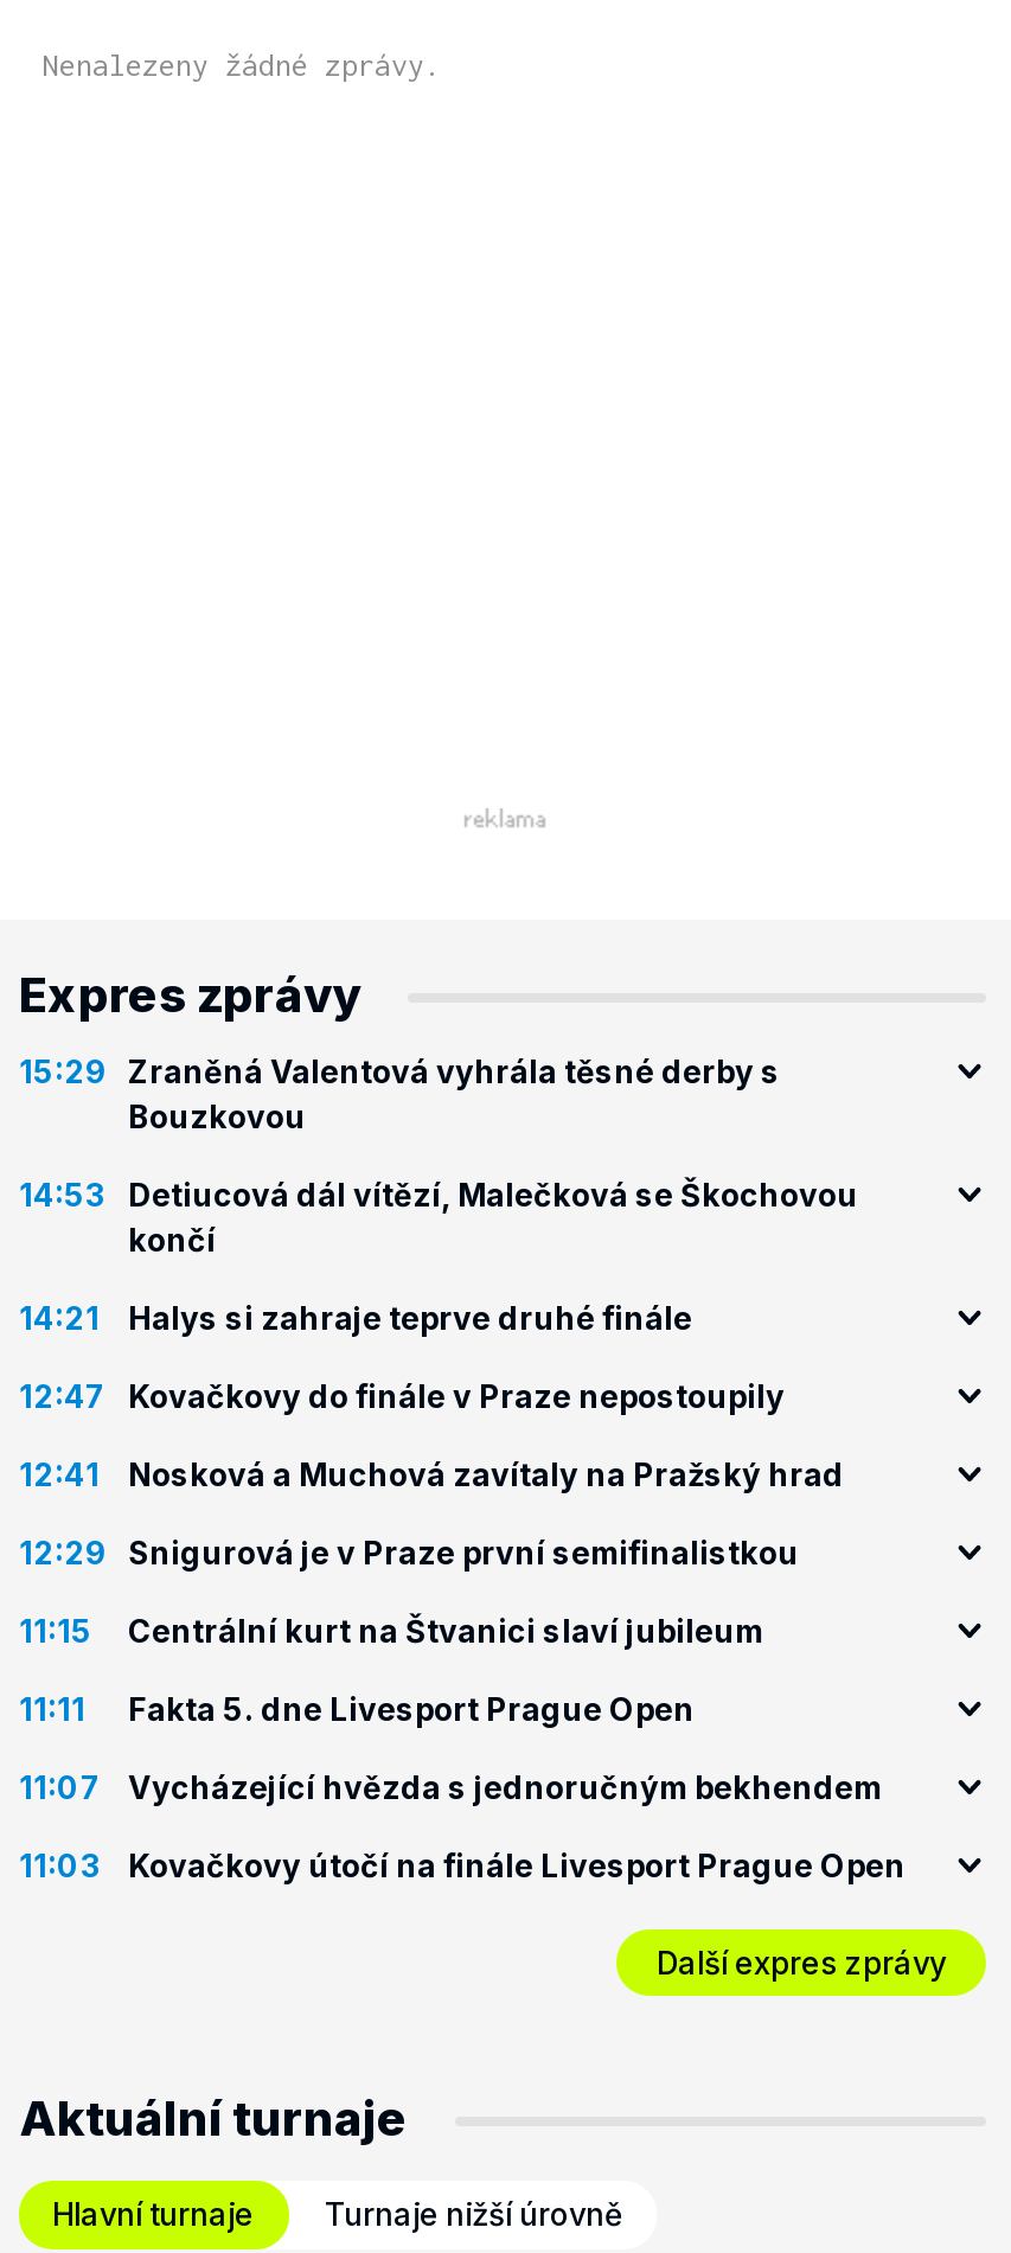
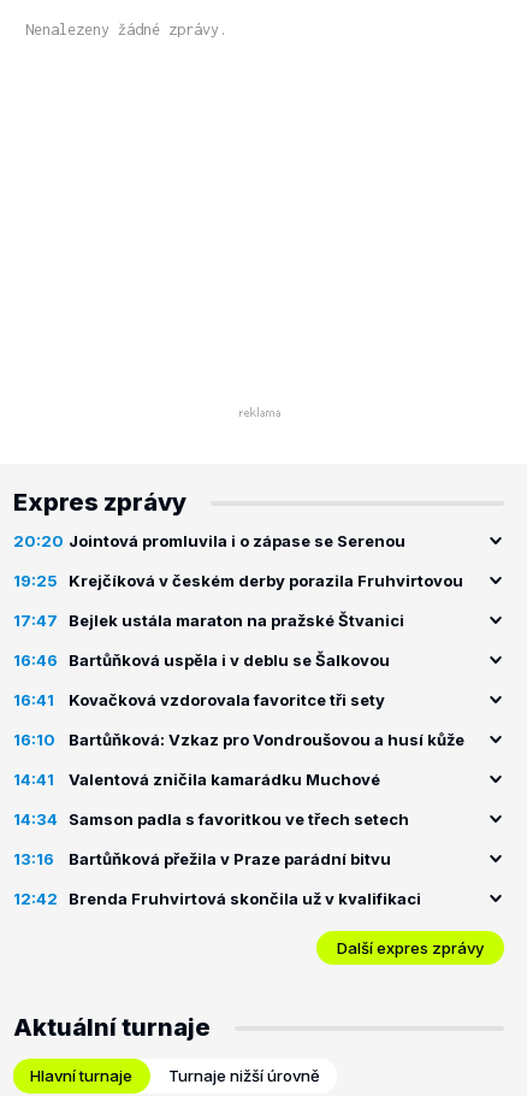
- 15:29 Zraněná Valentová vyhrála těsné derby s
- Bouzkovou
+ 20:20 Jointová promluvila i o zápase se Serenou

- 14:53 Detiucová dál vítězí, Malečková se Škochovou
- končí
+ 19:25 Krejčíková v českém derby porazila Fruhvirtovou

- 14:21
- Halys si zahraje teprve druhé finále
+ 17:47 Bejlek ustála maraton na pražské Štvanici

- 12:47 Kovačkovy do finále v Praze nepostoupily
+ 16:46 Bartůňková uspěla i v deblu se Šalkovou

- 12:41
- Nosková a Muchová zavítaly na Pražský hrad
+ 16:41
+ Kovačková vzdorovala favoritce tři sety

- 12:29 Snigurová je v Praze první semifinalistkou
+ 16:10
+ Bartůňková: Vzkaz pro Vondroušovou a husí kůže

- 11:15
- Centrální kurt na Štvanici slaví jubileum
+ 14:41
+ Valentová zničila kamarádku Muchové

- 11:11
- Fakta 5. dne Livesport Prague Open
+ 14:34 Samson padla s favoritkou ve třech setech

- 11:07
- Vycházející hvězda s jednoručným bekhendem
+ 13:16
+ Bartůňková přežila v Praze parádní bitvu

- 11:03
- Kovačkovy útočí na finále Livesport Prague Open
+ 12:42 Brenda Fruhvirtová skončila už v kvalifikaci
